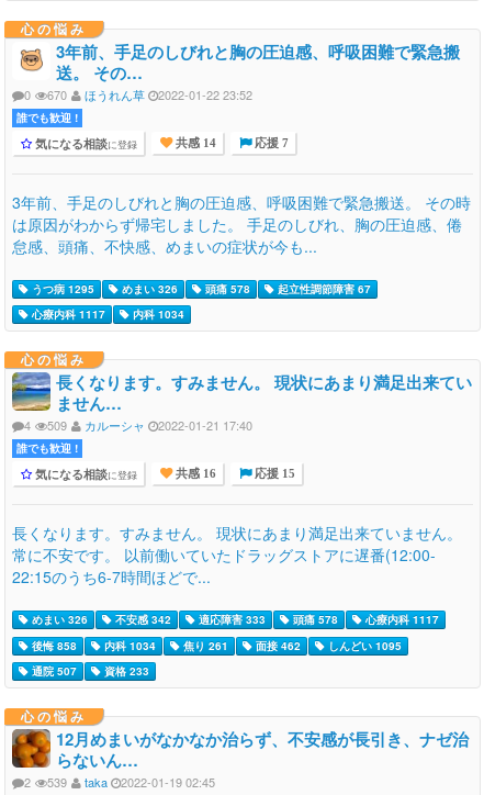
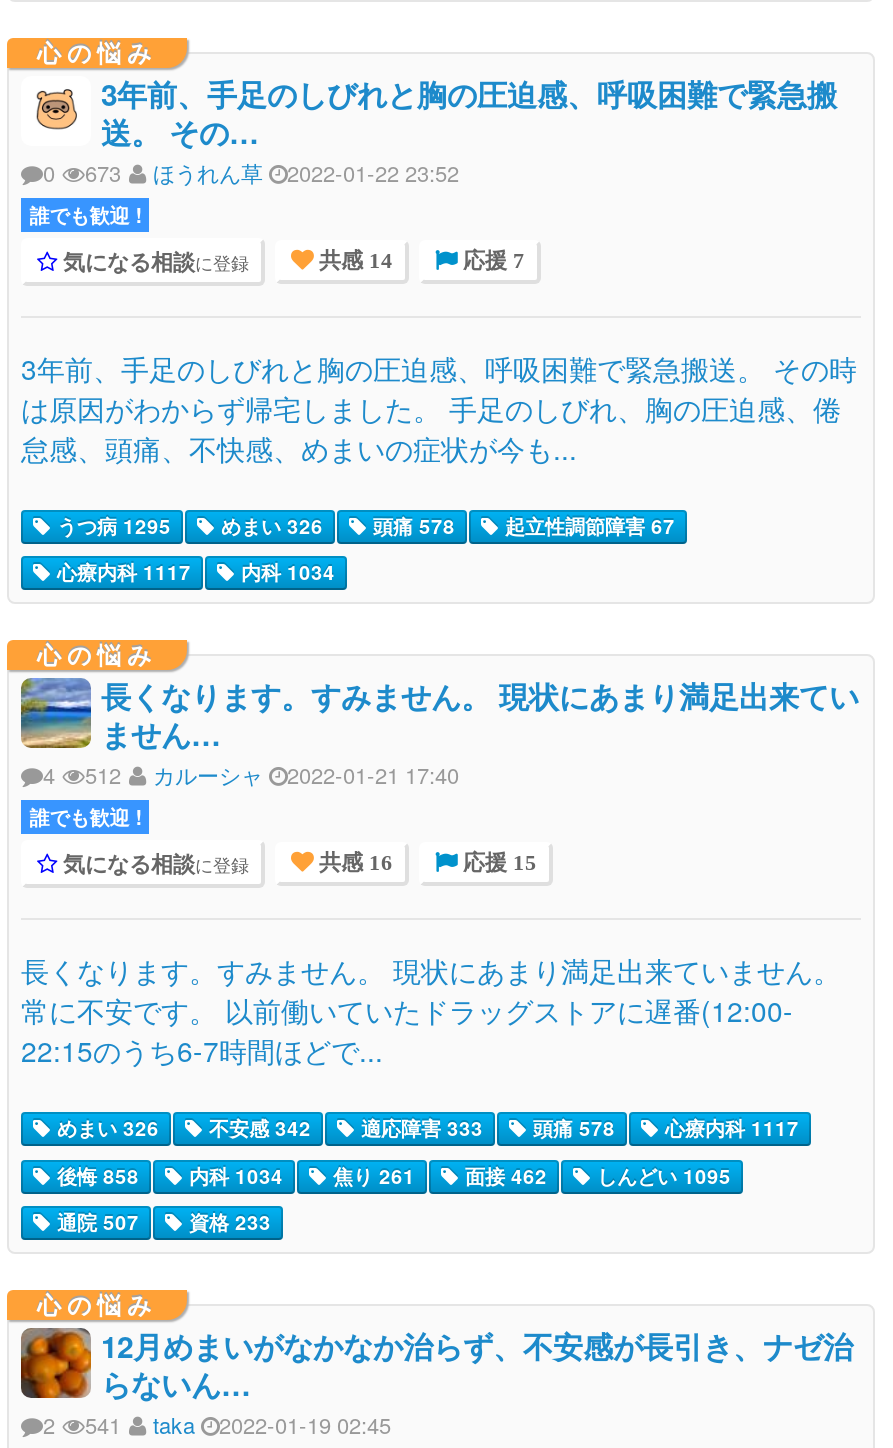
- 0 670 ほうれん草 2022-01-22 23:52
+ 0 673 ほうれん草 2022-01-22 23:52

- 4 509 カルーシャ 2022-01-21 17:40
+ 4 512 カルーシャ 2022-01-21 17:40

- 2 539 taka 2022-01-19 02:45
+ 2 541 taka 2022-01-19 02:45
